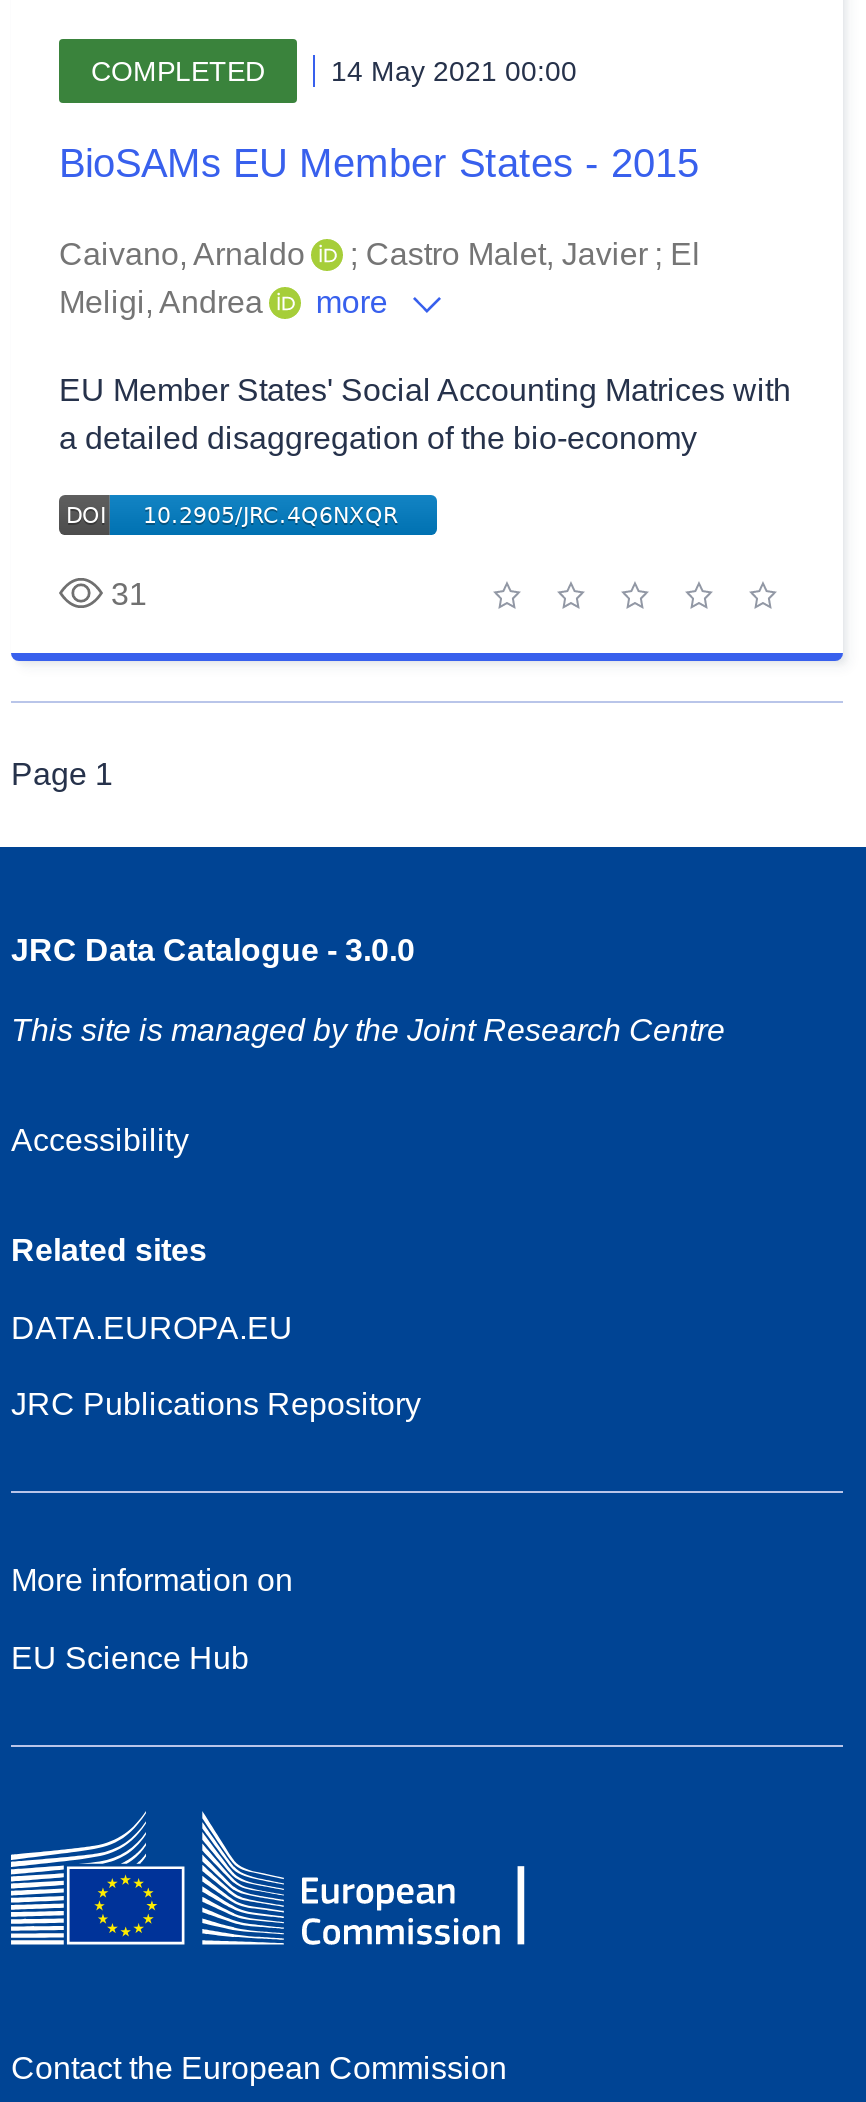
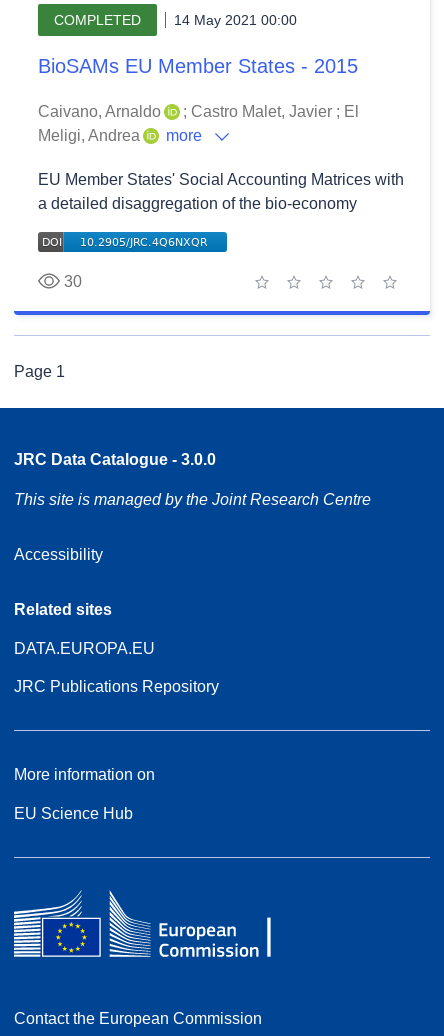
- 31
+ 30
